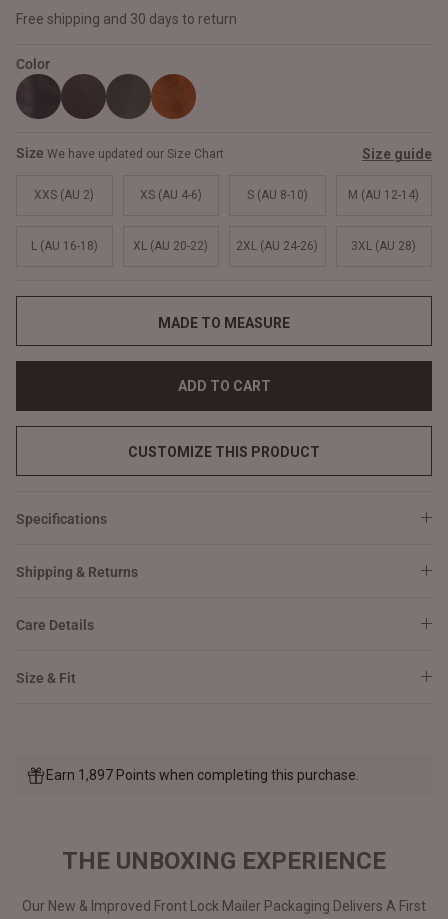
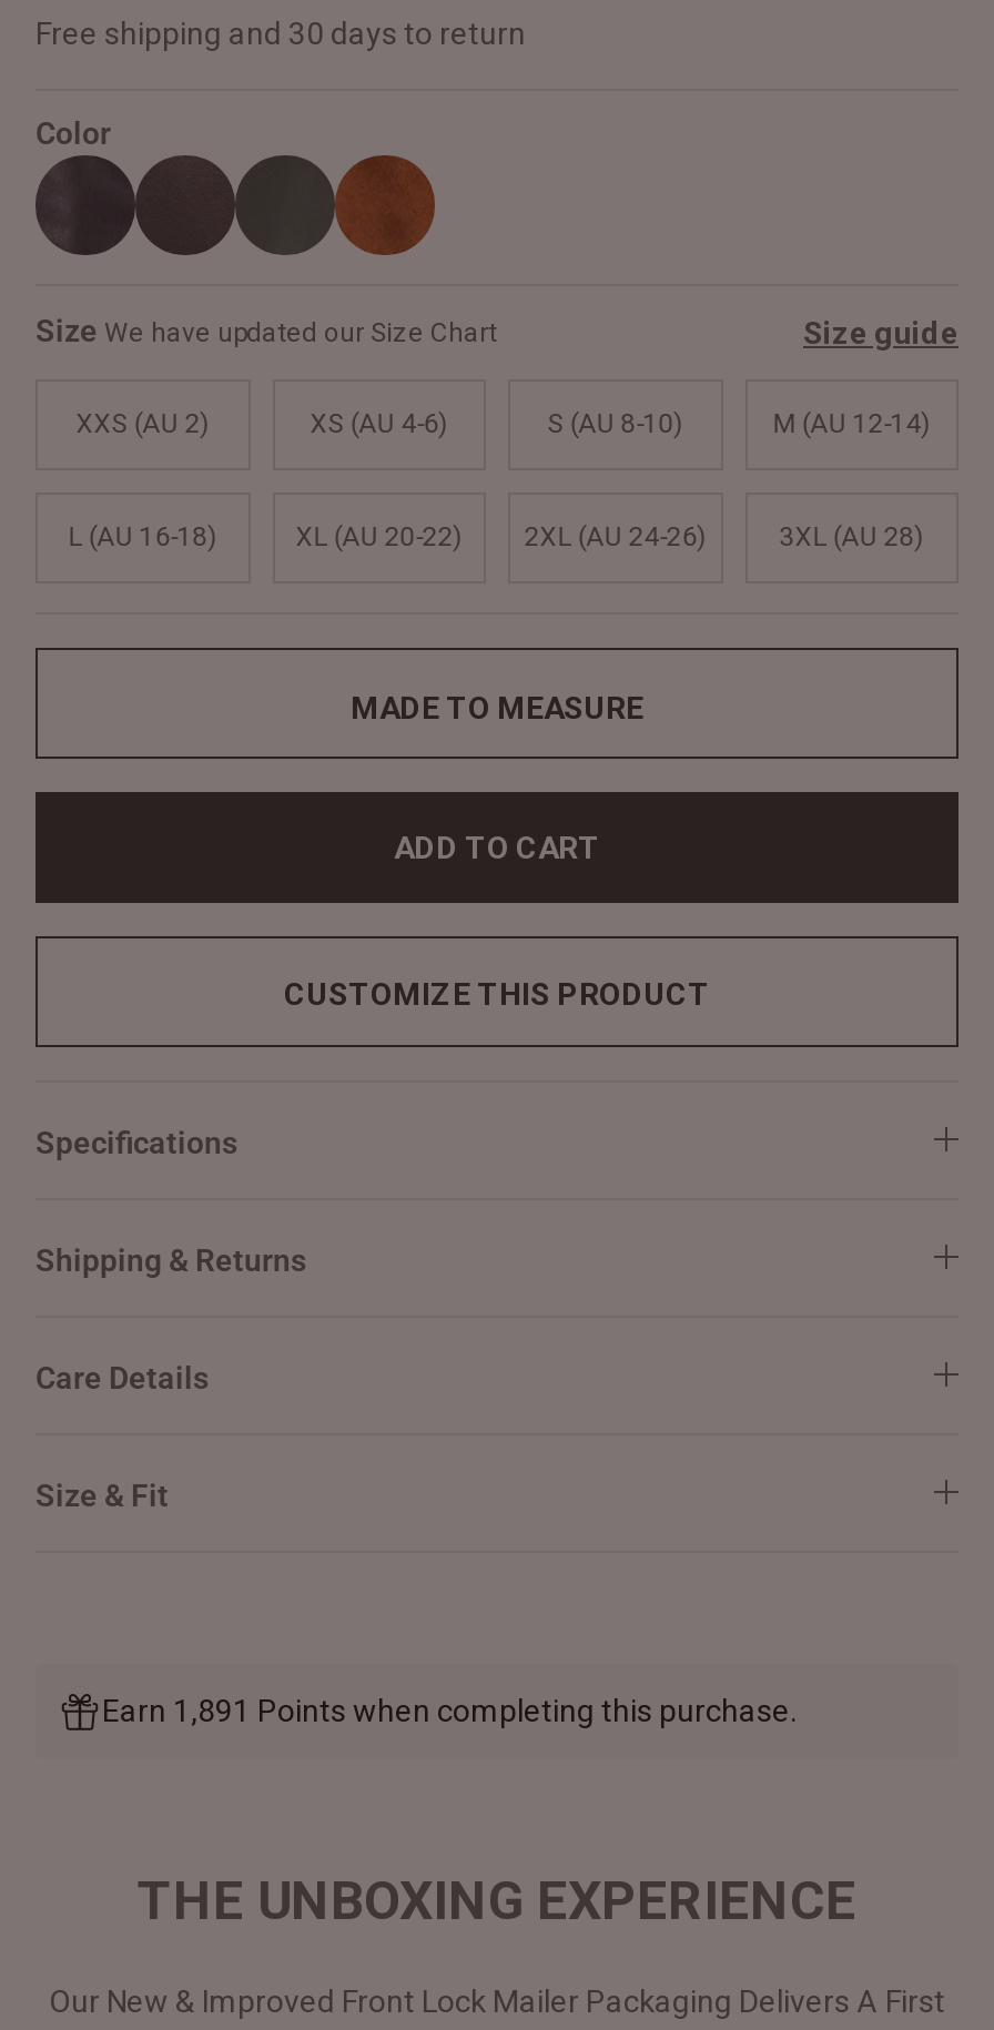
- Earn 1,897 Points when completing this purchase.
+ Earn 1,891 Points when completing this purchase.
